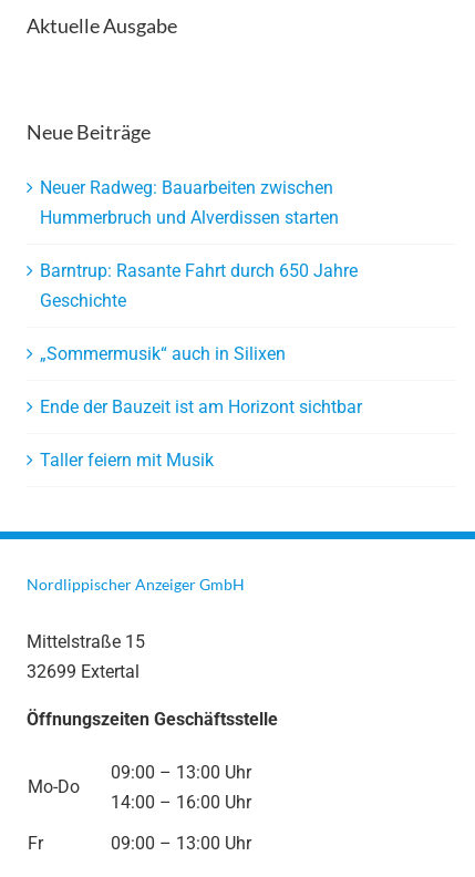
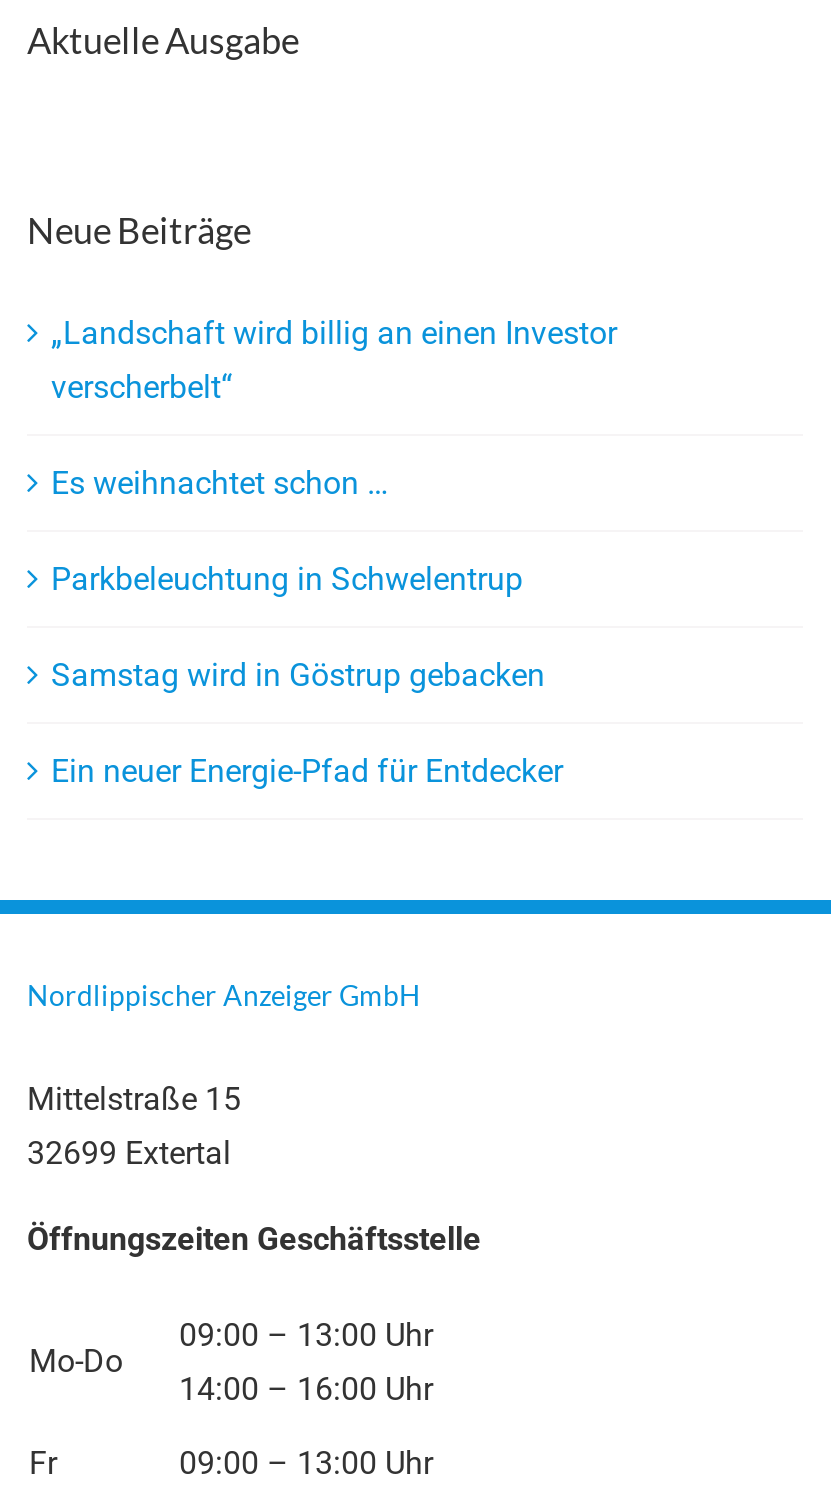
- Neuer Radweg: Bauarbeiten zwischen
- Hummerbruch und Alverdissen starten
+ „Landschaft wird billig an einen Investor
+ verscherbelt“

- Barntrup: Rasante Fahrt durch 650 Jahre
- Geschichte
+ Es weihnachtet schon …

- „Sommermusik“ auch in Silixen
+ Parkbeleuchtung in Schwelentrup

- Ende der Bauzeit ist am Horizont sichtbar
+ Samstag wird in Göstrup gebacken

- Taller feiern mit Musik
+ Ein neuer Energie-Pfad für Entdecker
